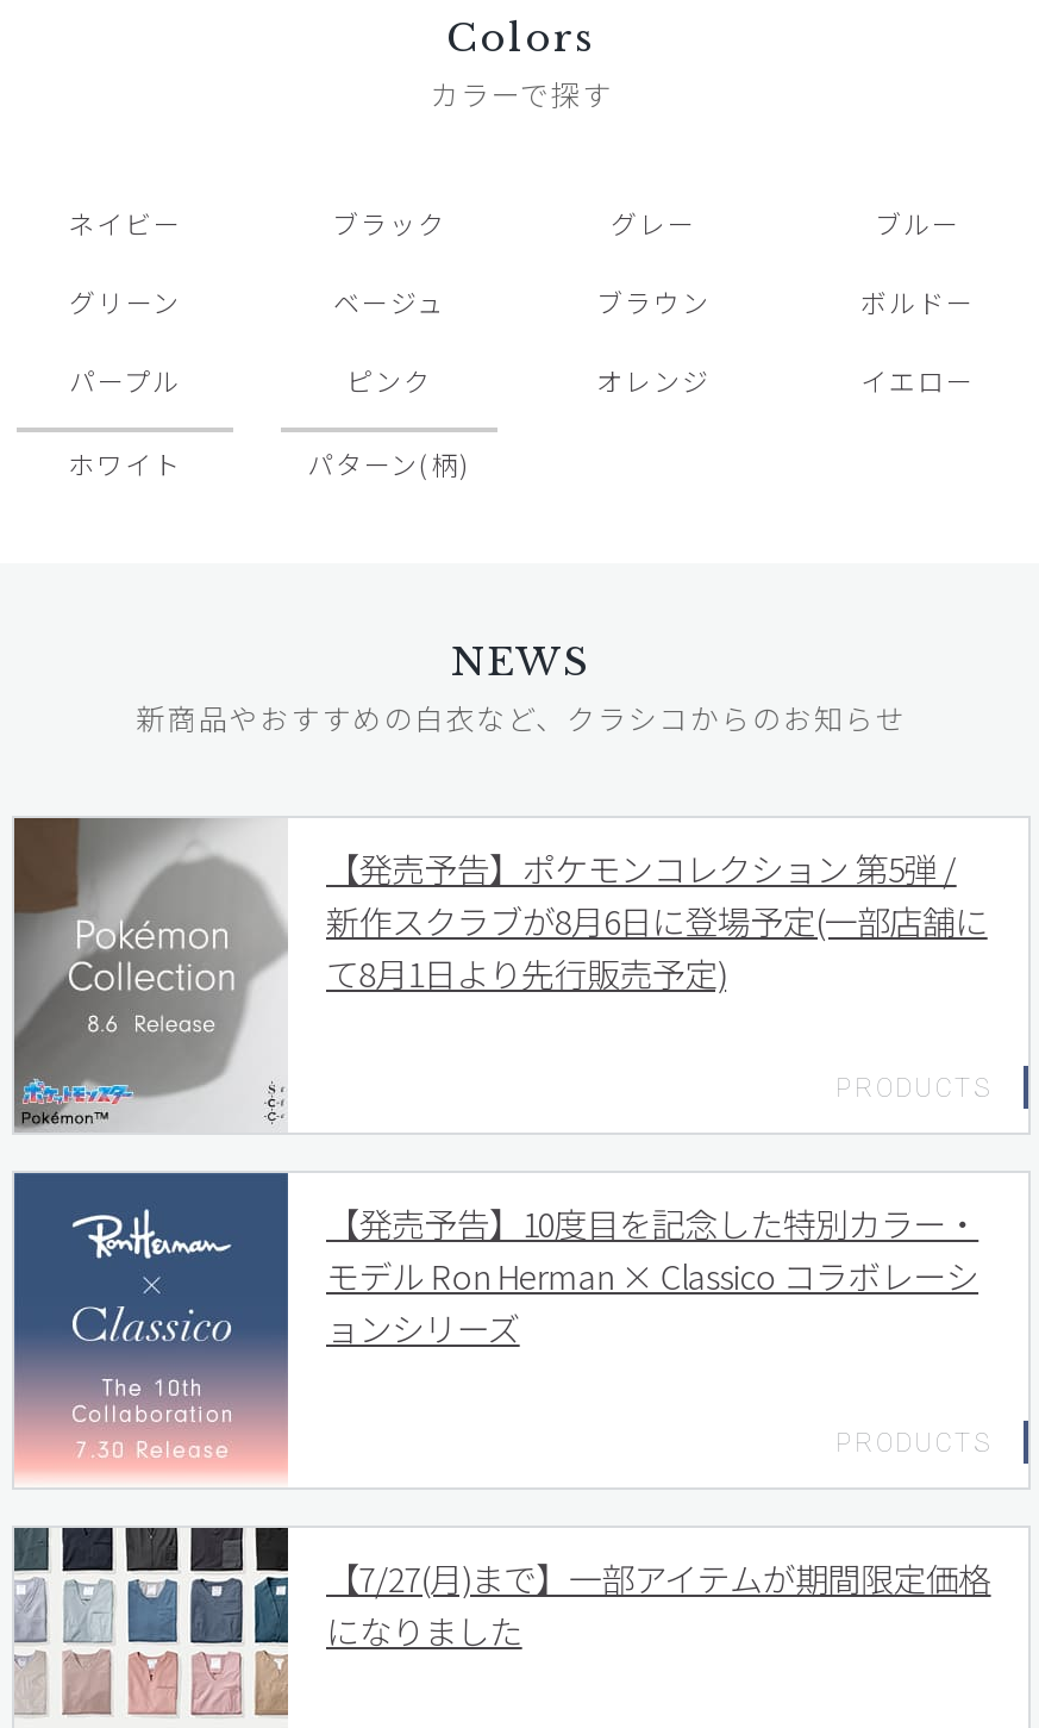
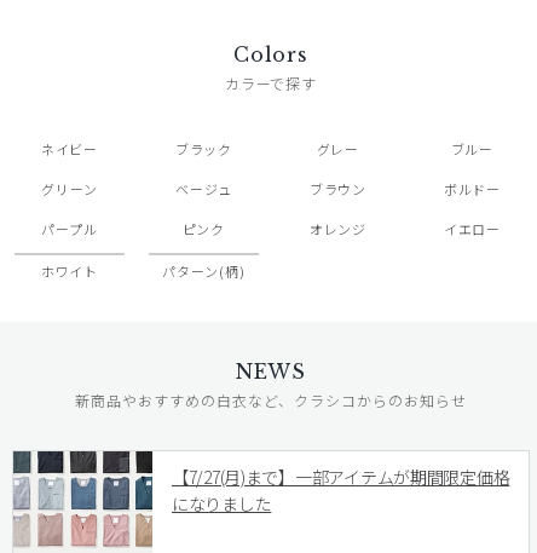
- [image]
- 【発売予告】ポケモンコレクション 第5弾 /
- 新作スクラブが8月6日に登場予定(一部店舗に
- て8月1日より先行販売予定)

- [image]
- 【発売予告】10度目を記念した特別カラー・
- モデル Ron Herman × Classico コラボレーシ
- ョンシリーズ
